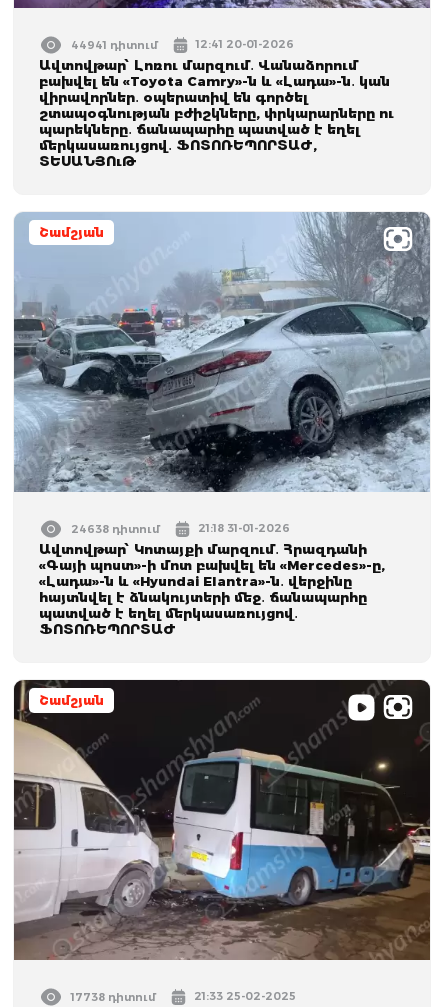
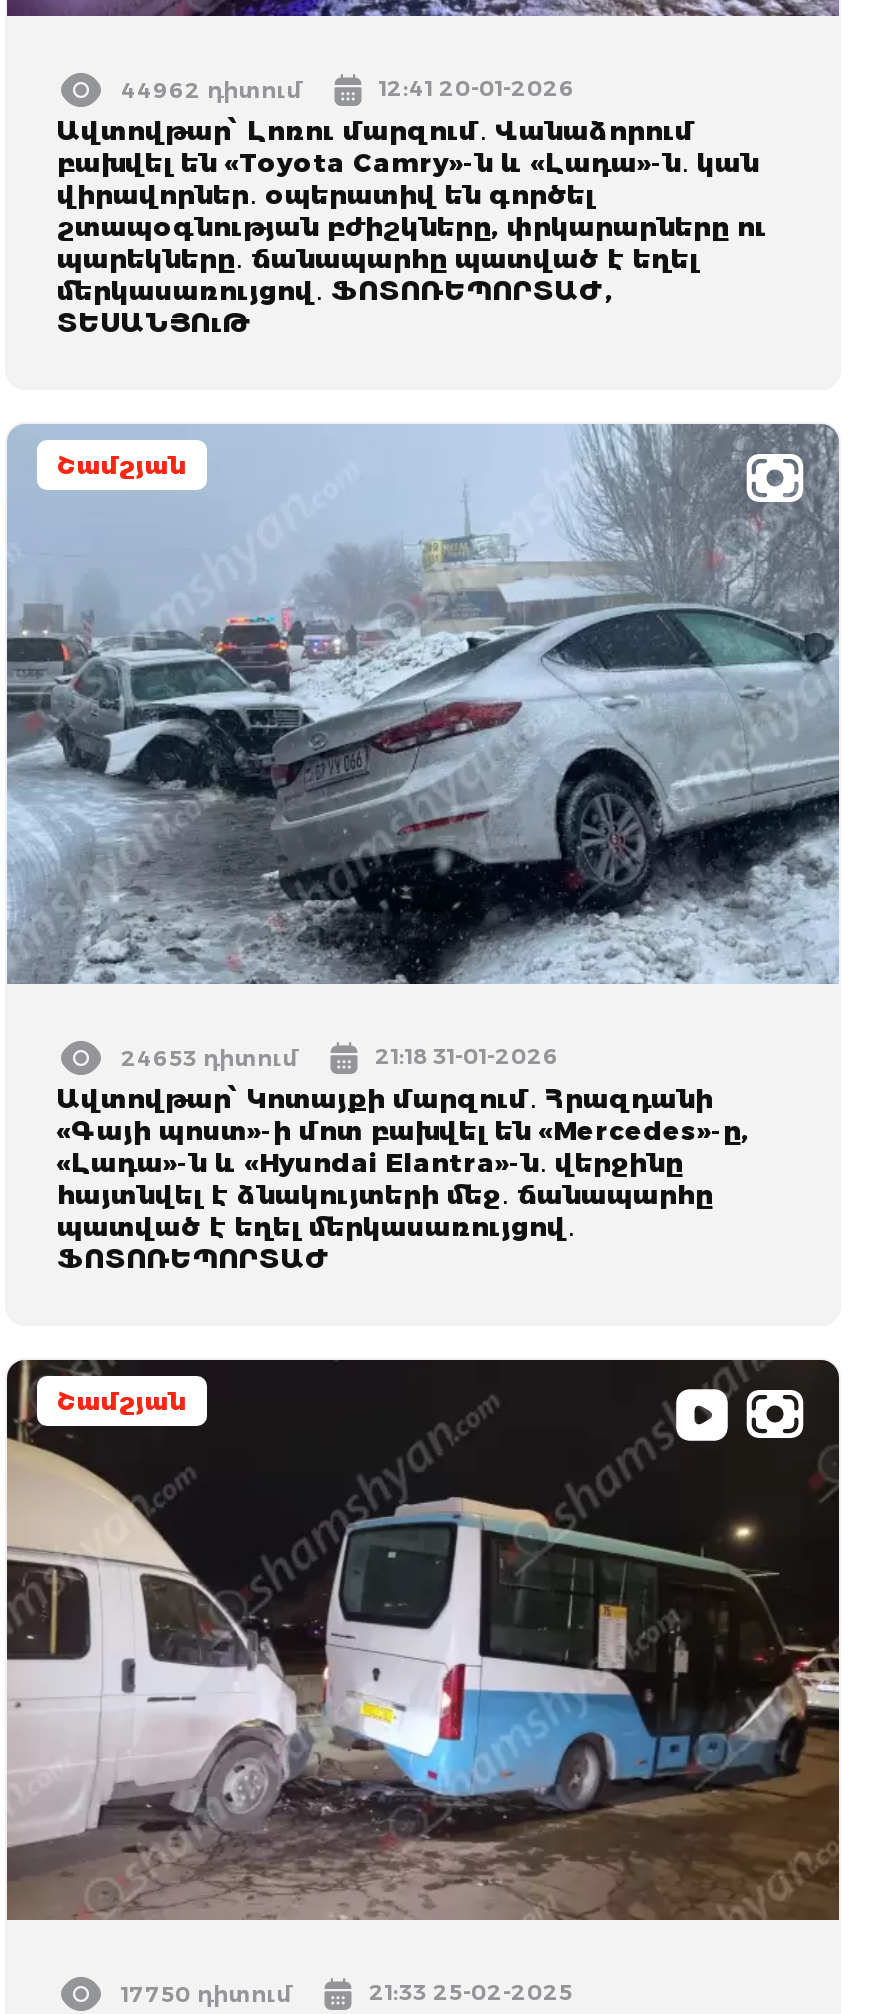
- 44941 դիտում
+ 44962 դիտում

- 24638 դիտում
+ 24653 դիտում

- 17738 դիտում
+ 17750 դիտում
